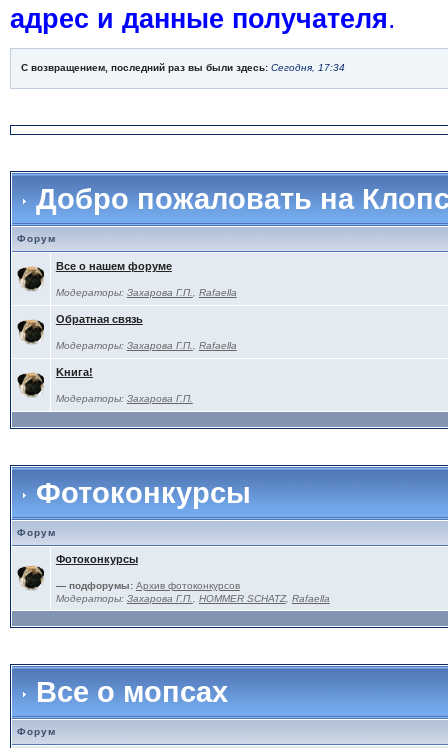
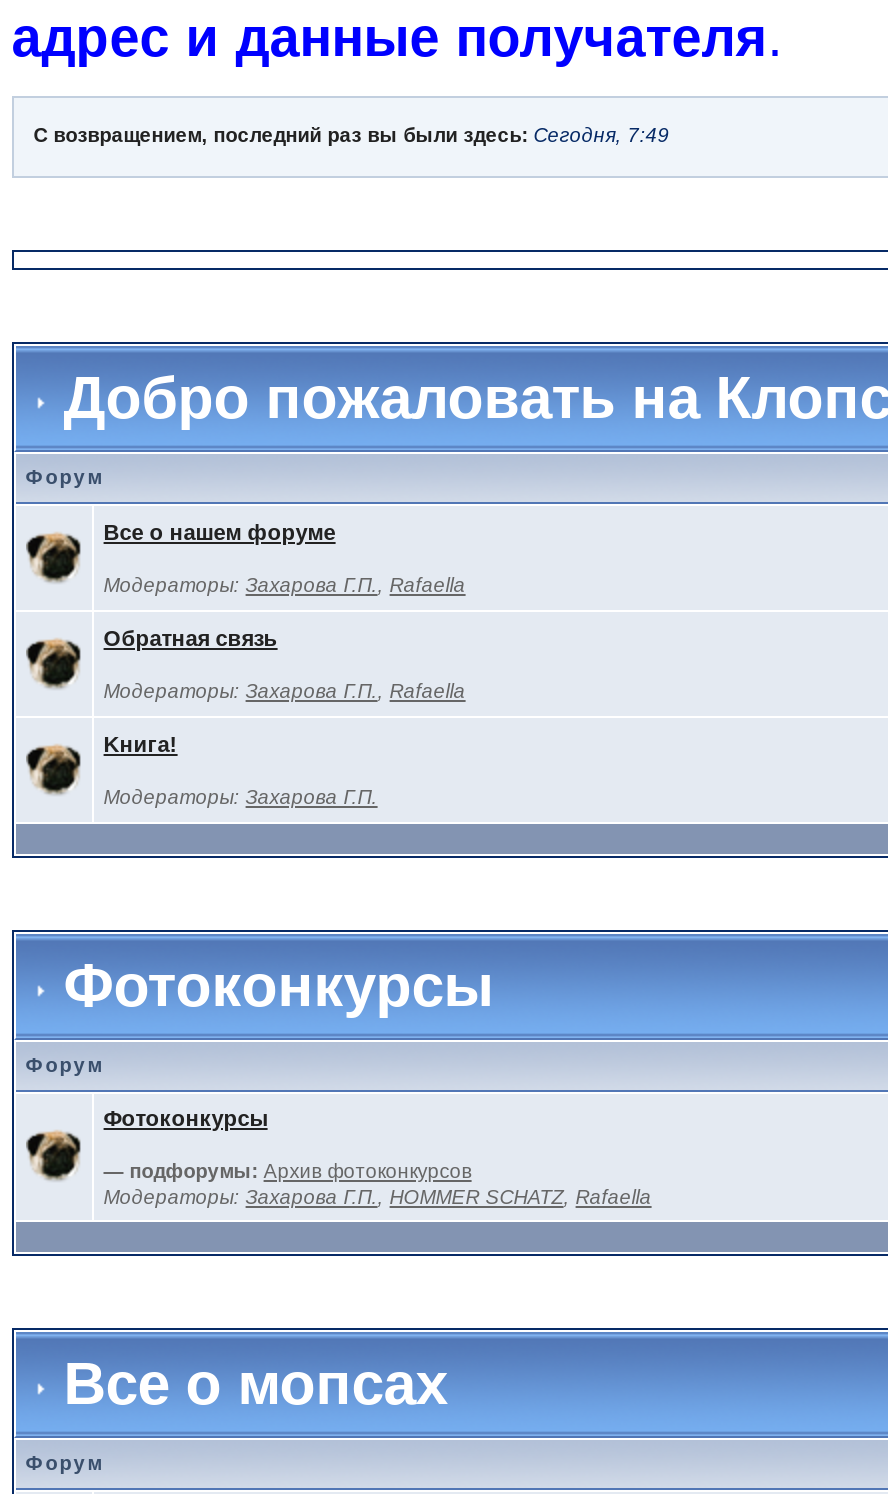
- С возвращением, последний раз вы были здесь: Сегодня, 17:34
+ С возвращением, последний раз вы были здесь: Сегодня, 7:49
